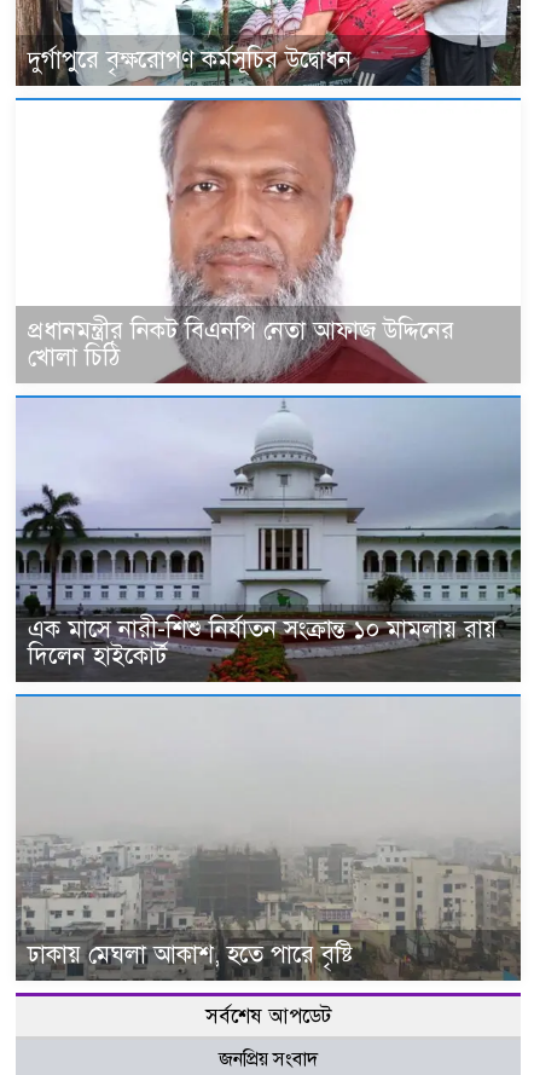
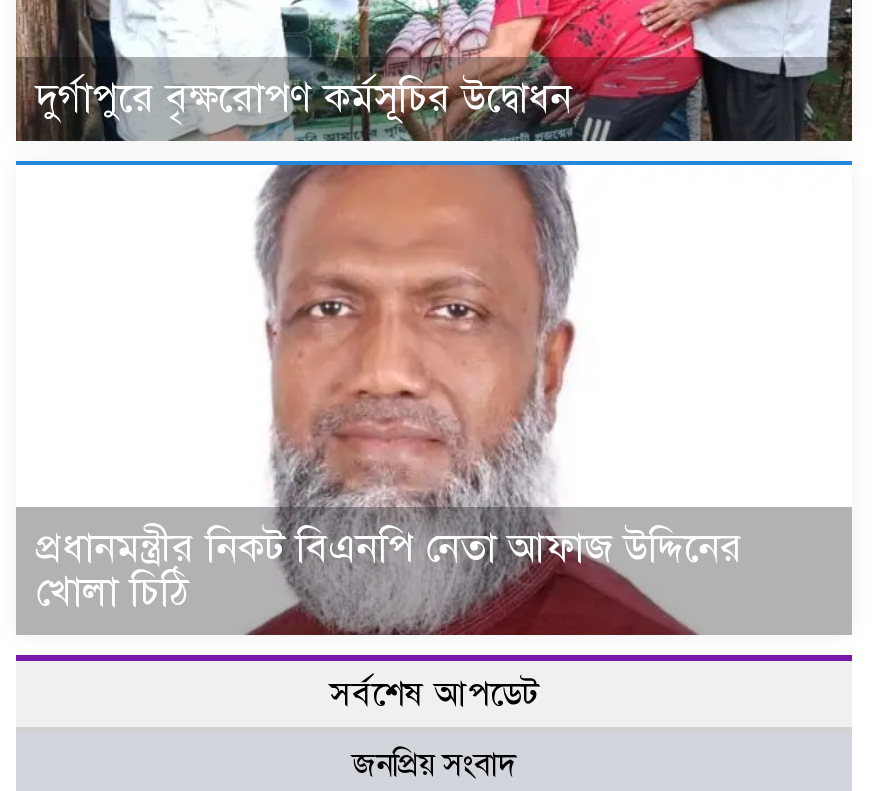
- [image]
- এক মাসে নারী-শিশু নির্যাতন সংক্রান্ত ১০ মামলায় রায়
- দিলেন হাইকোর্ট

- [image]

- [image]
- ঢাকায় মেঘলা আকাশ, হতে পারে বৃষ্টি
